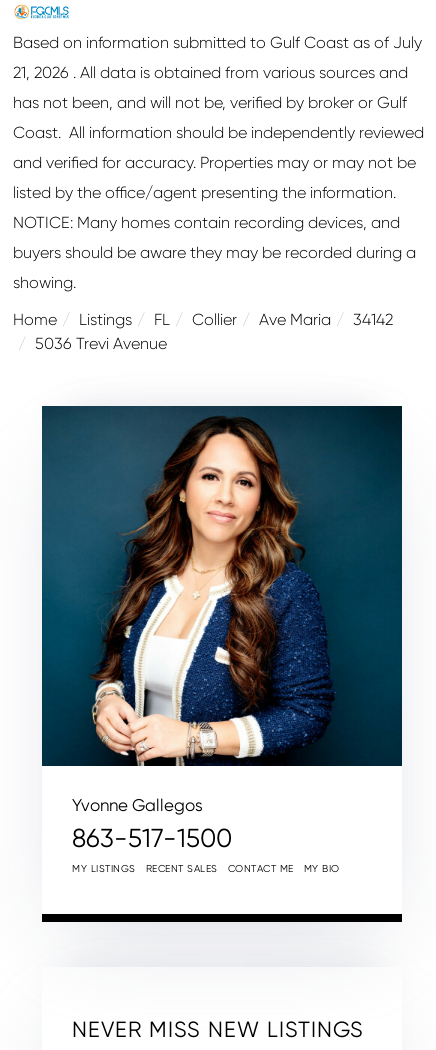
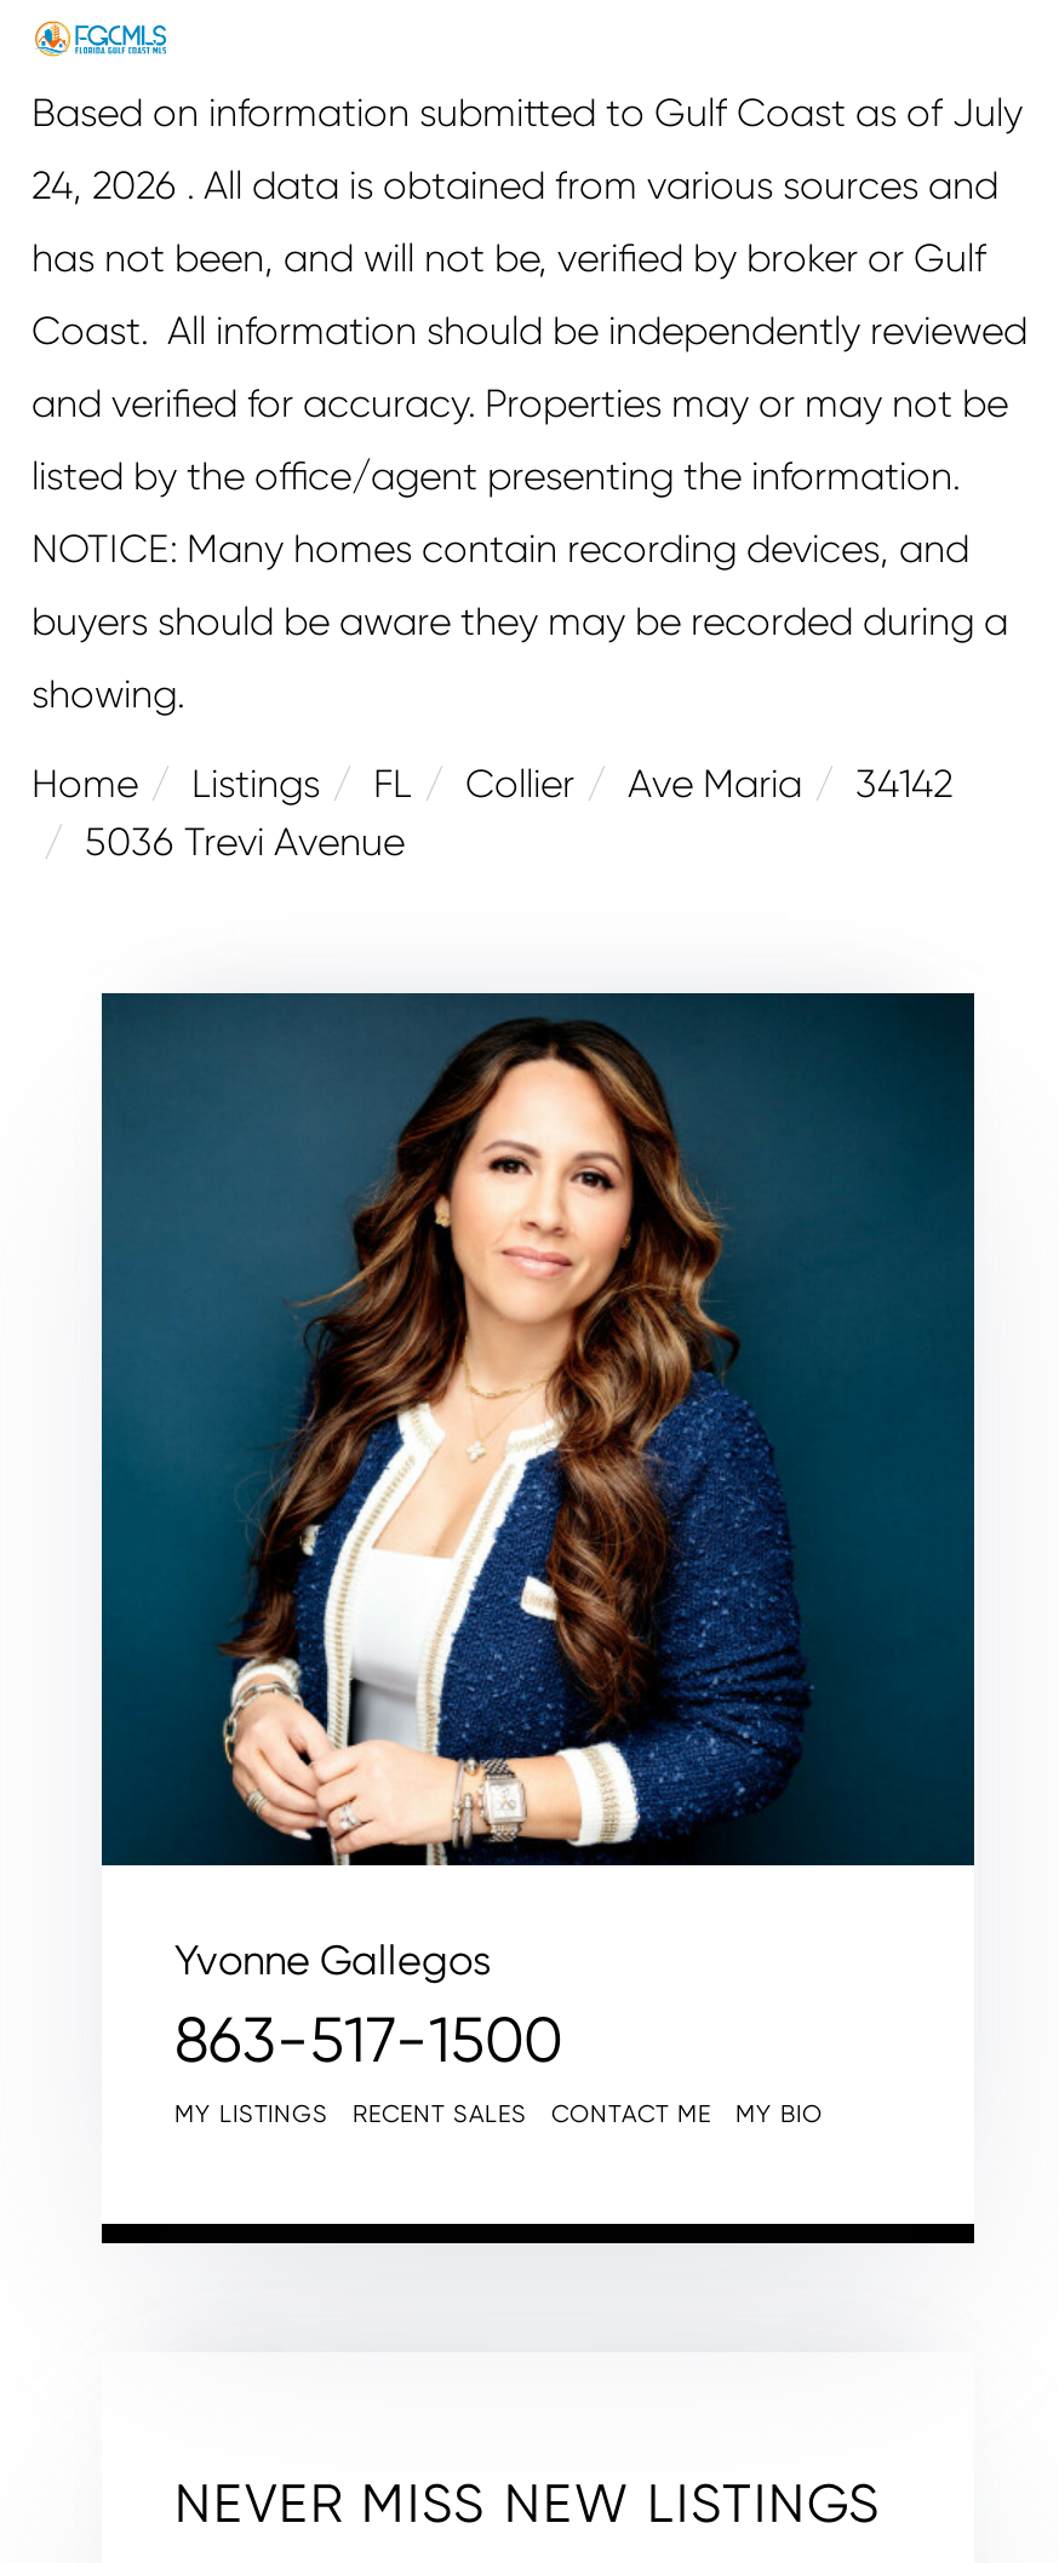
- 21, 2026 . All data is obtained from various sources and
+ 24, 2026 . All data is obtained from various sources and
